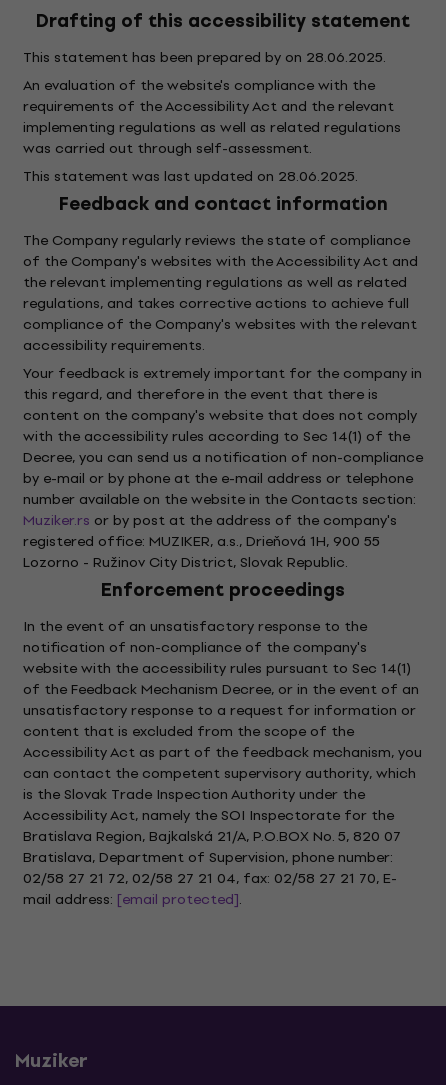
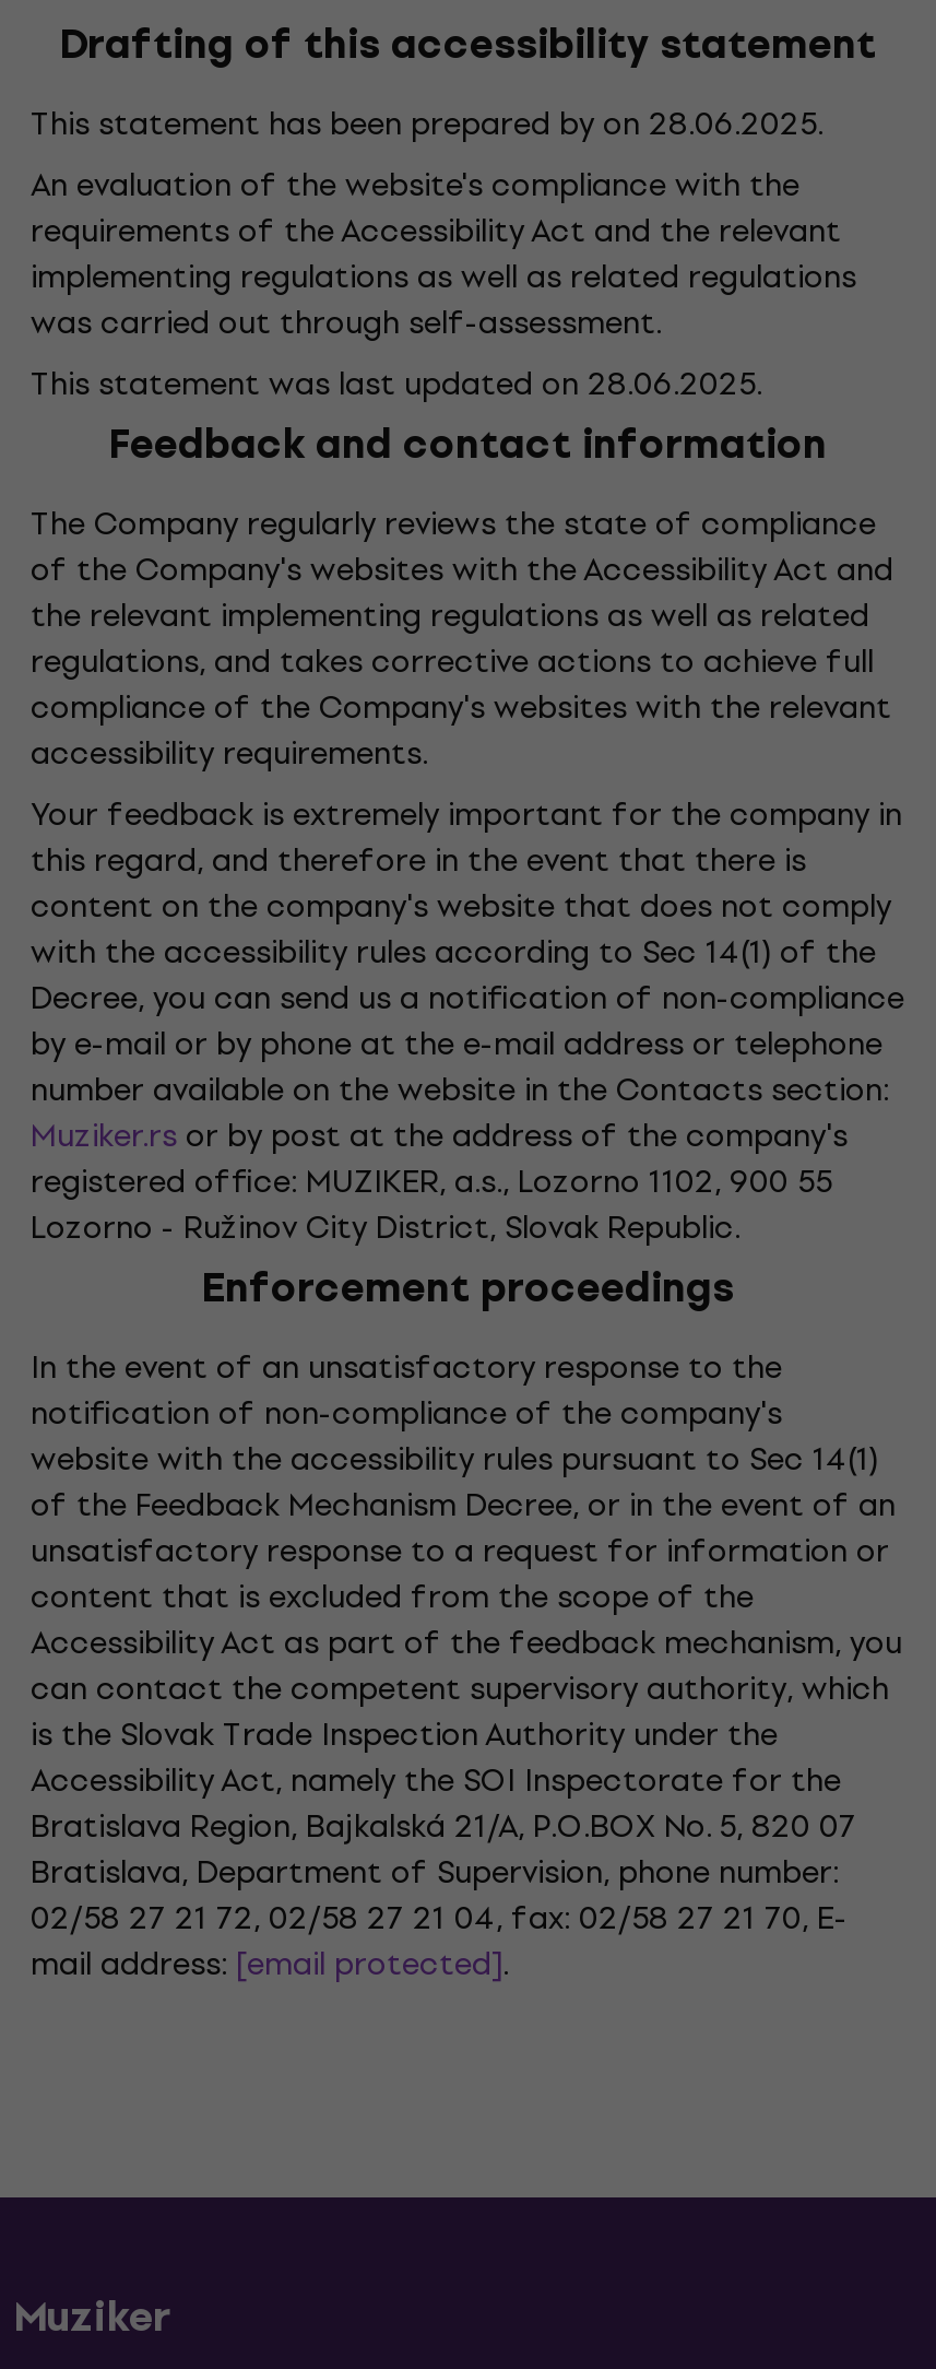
- registered office: MUZIKER, a.s., Drieňová 1H, 900 55
+ registered office: MUZIKER, a.s., Lozorno 1102, 900 55
